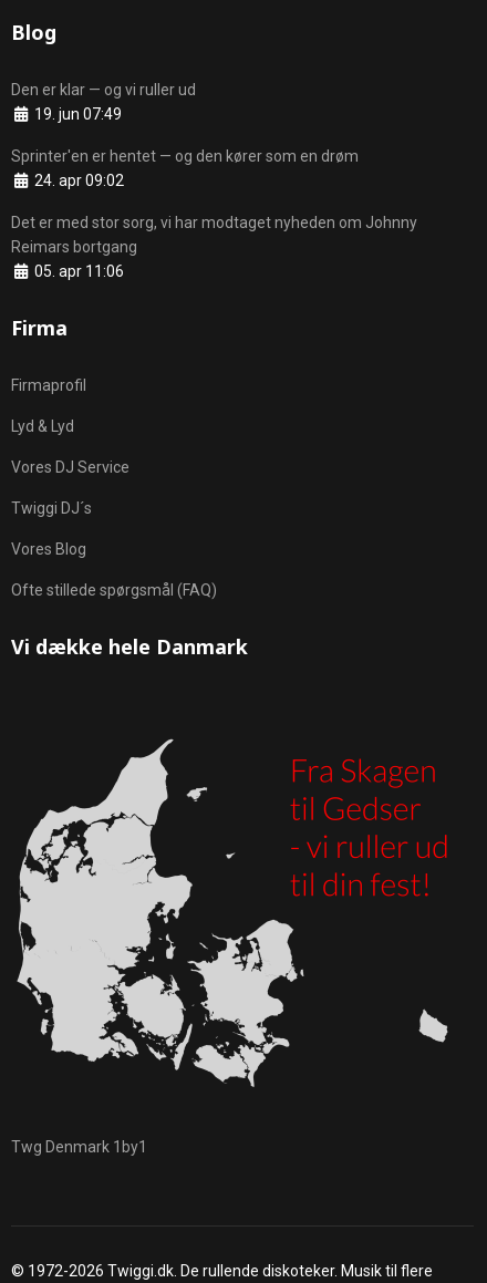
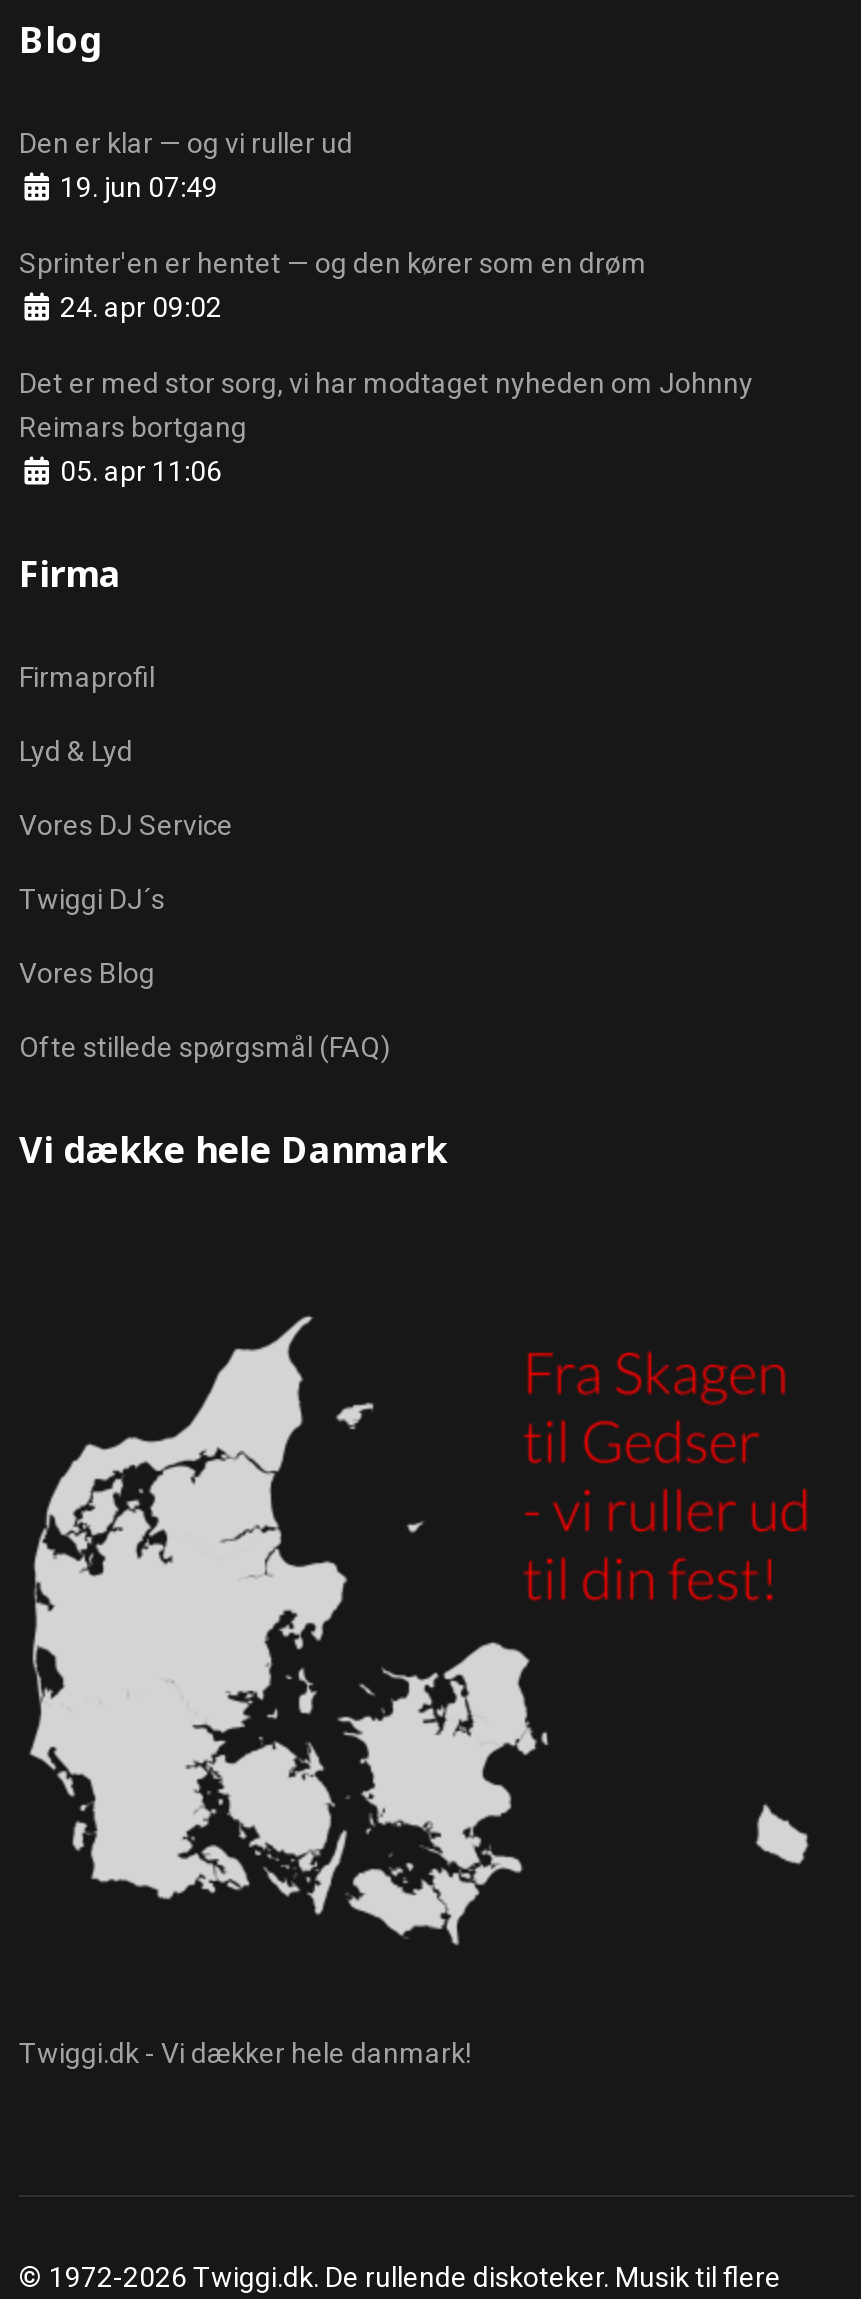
- Twg Denmark 1by1
+ Twiggi.dk - Vi dækker hele danmark!
